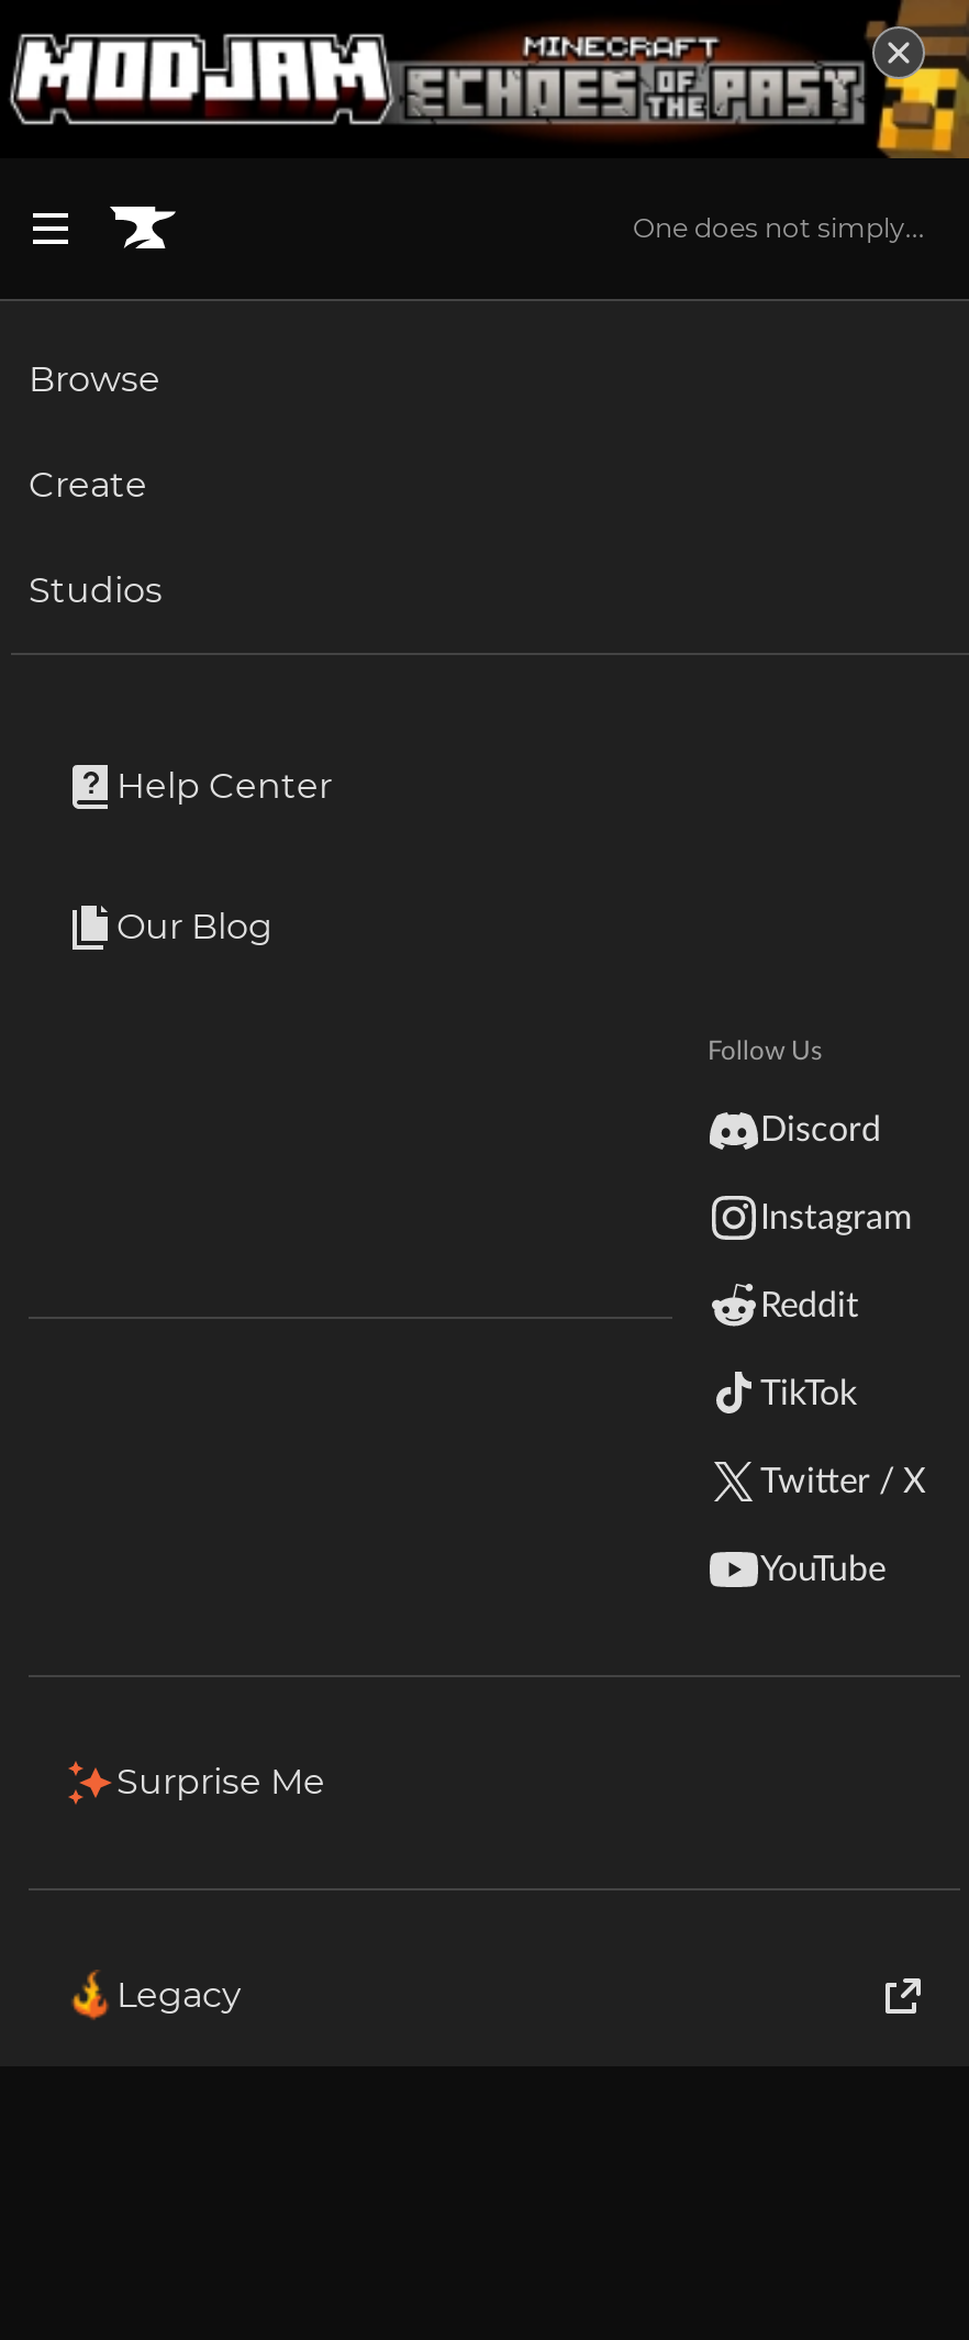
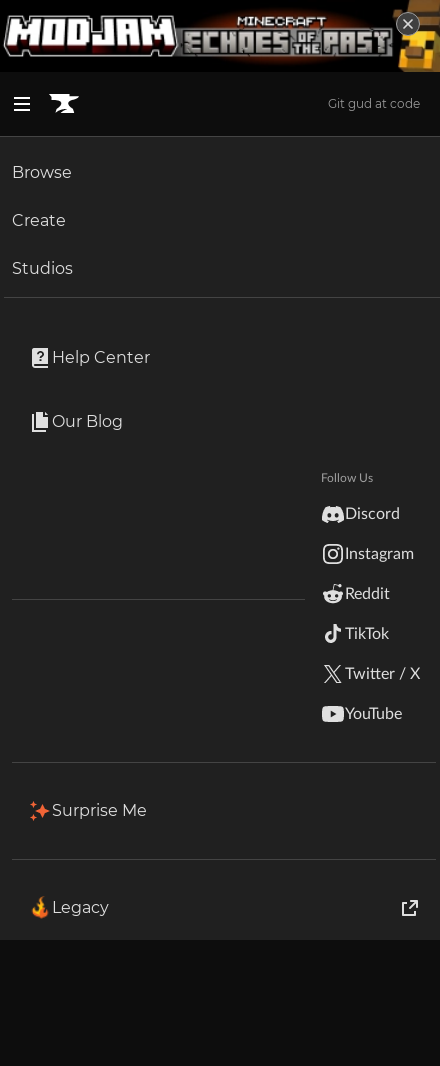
- One does not simply...
+ Git gud at code
